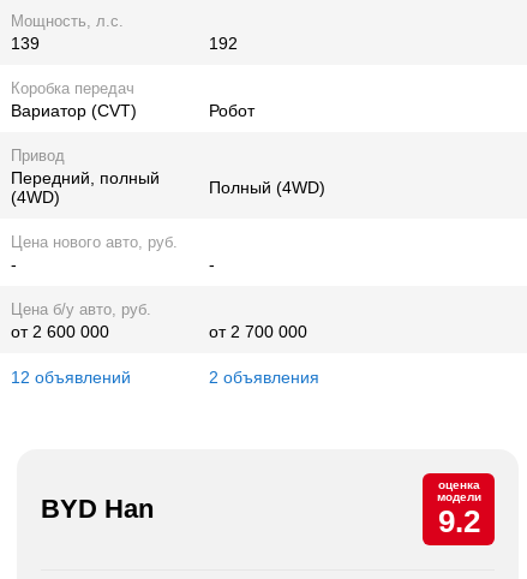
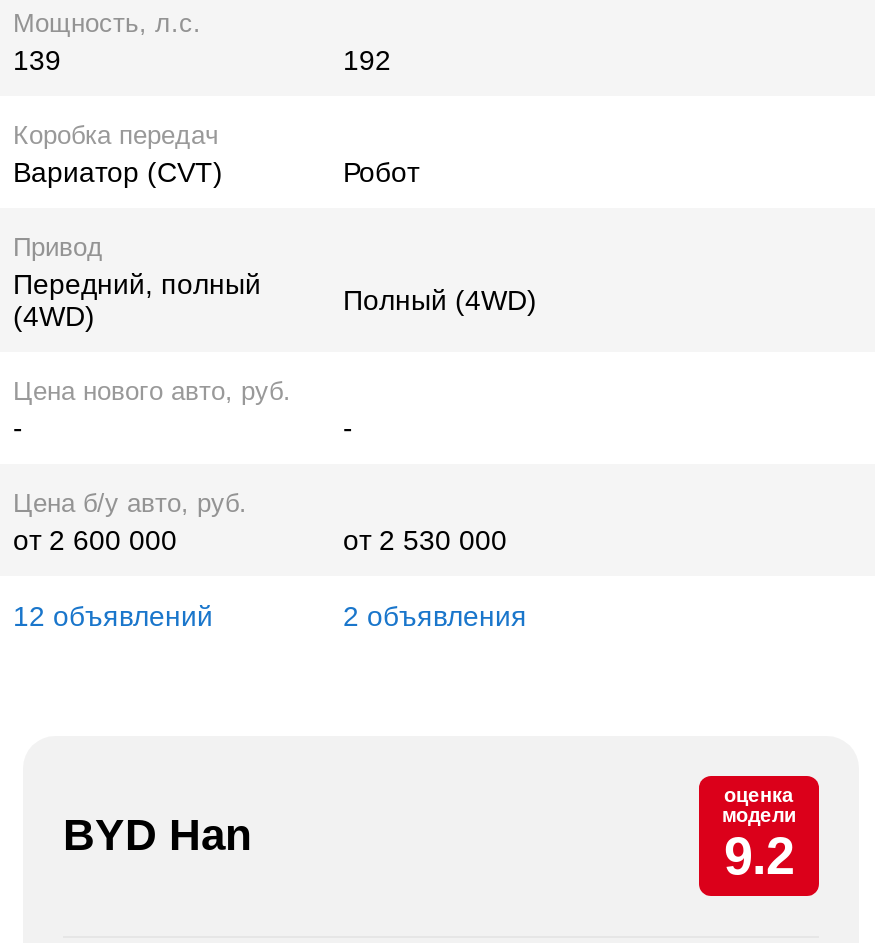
- от 2 700 000
+ от 2 530 000
